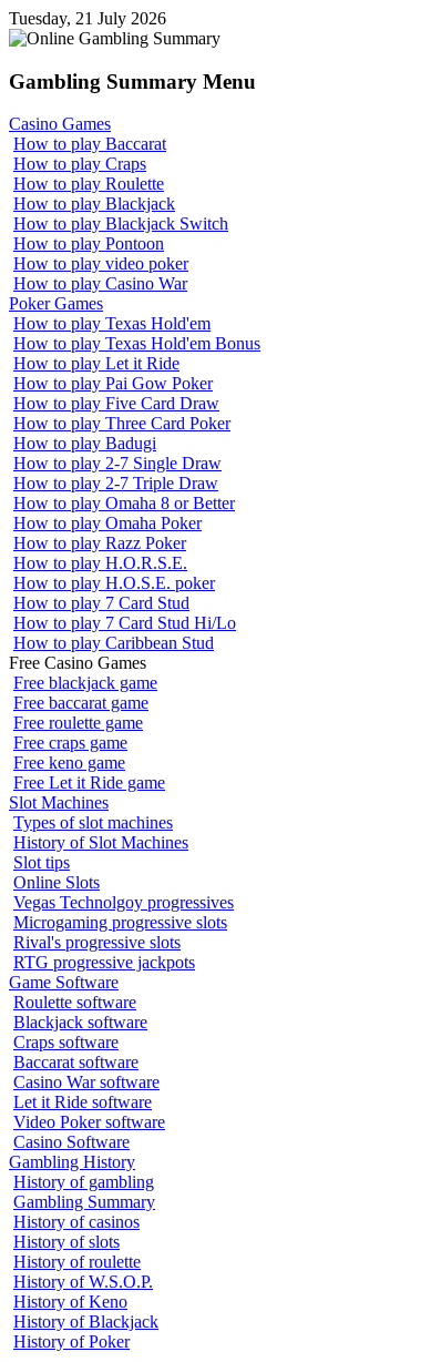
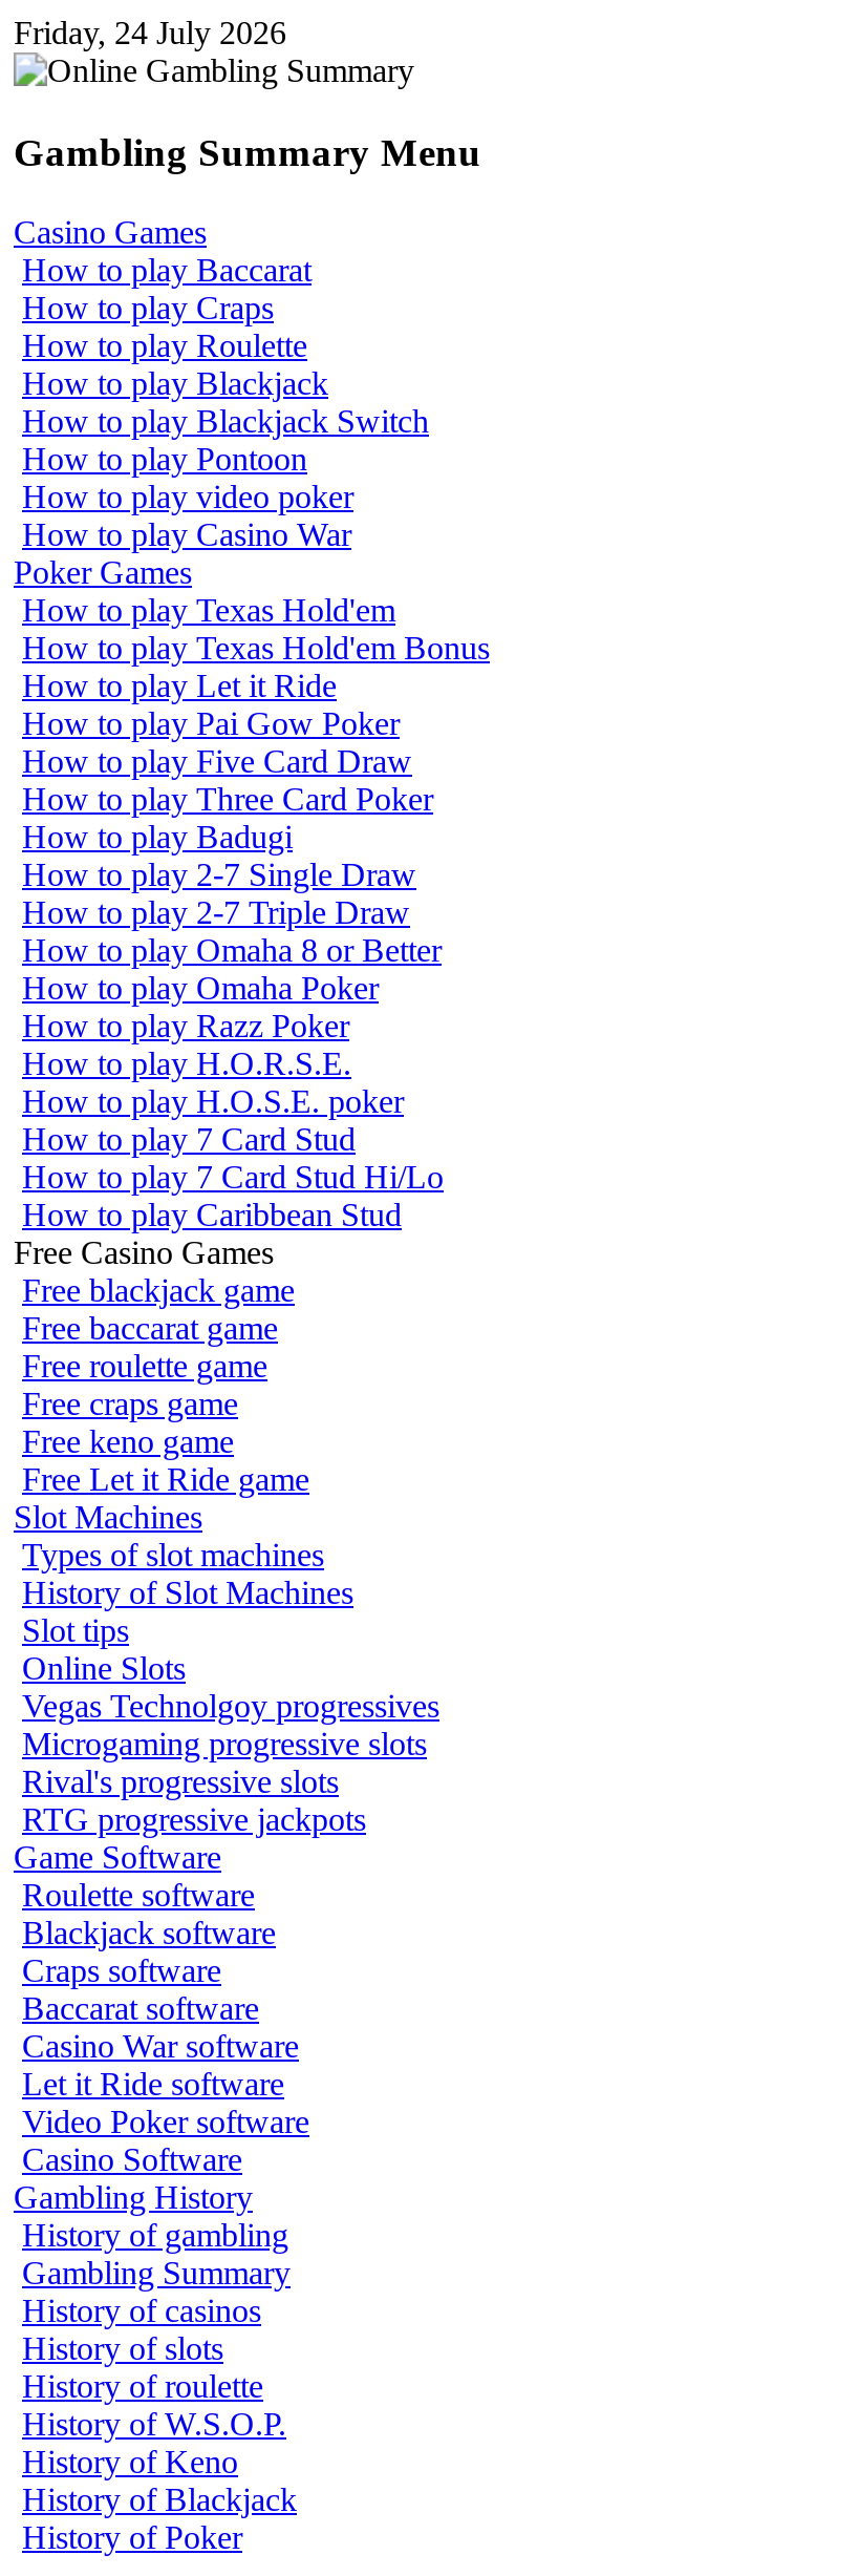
- Tuesday, 21 July 2026
+ Friday, 24 July 2026
